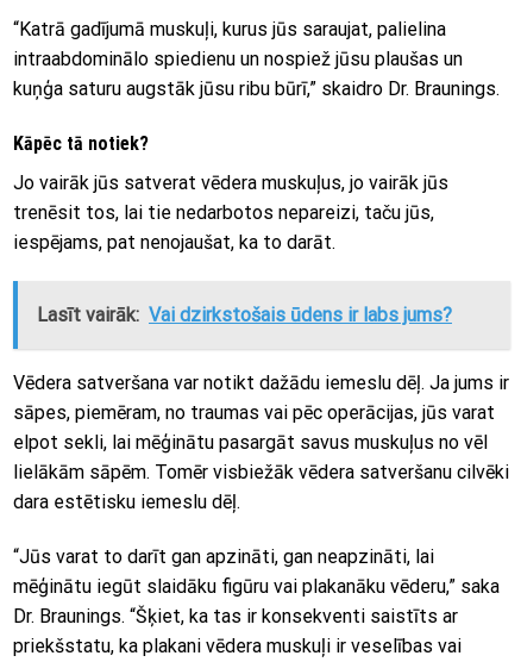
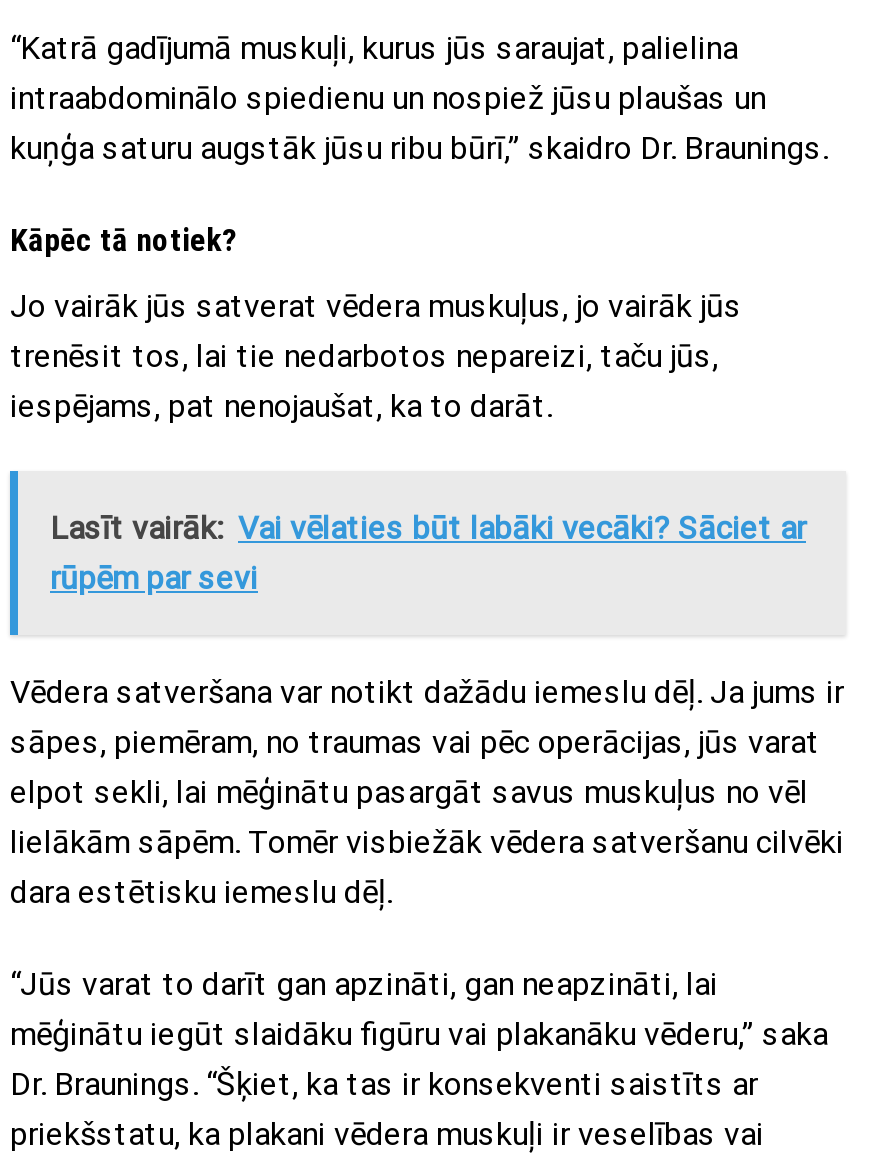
- Lasīt vairāk: Vai dzirkstošais ūdens ir labs jums?
+ Lasīt vairāk: Vai vēlaties būt labāki vecāki? Sāciet ar
+ rūpēm par sevi
